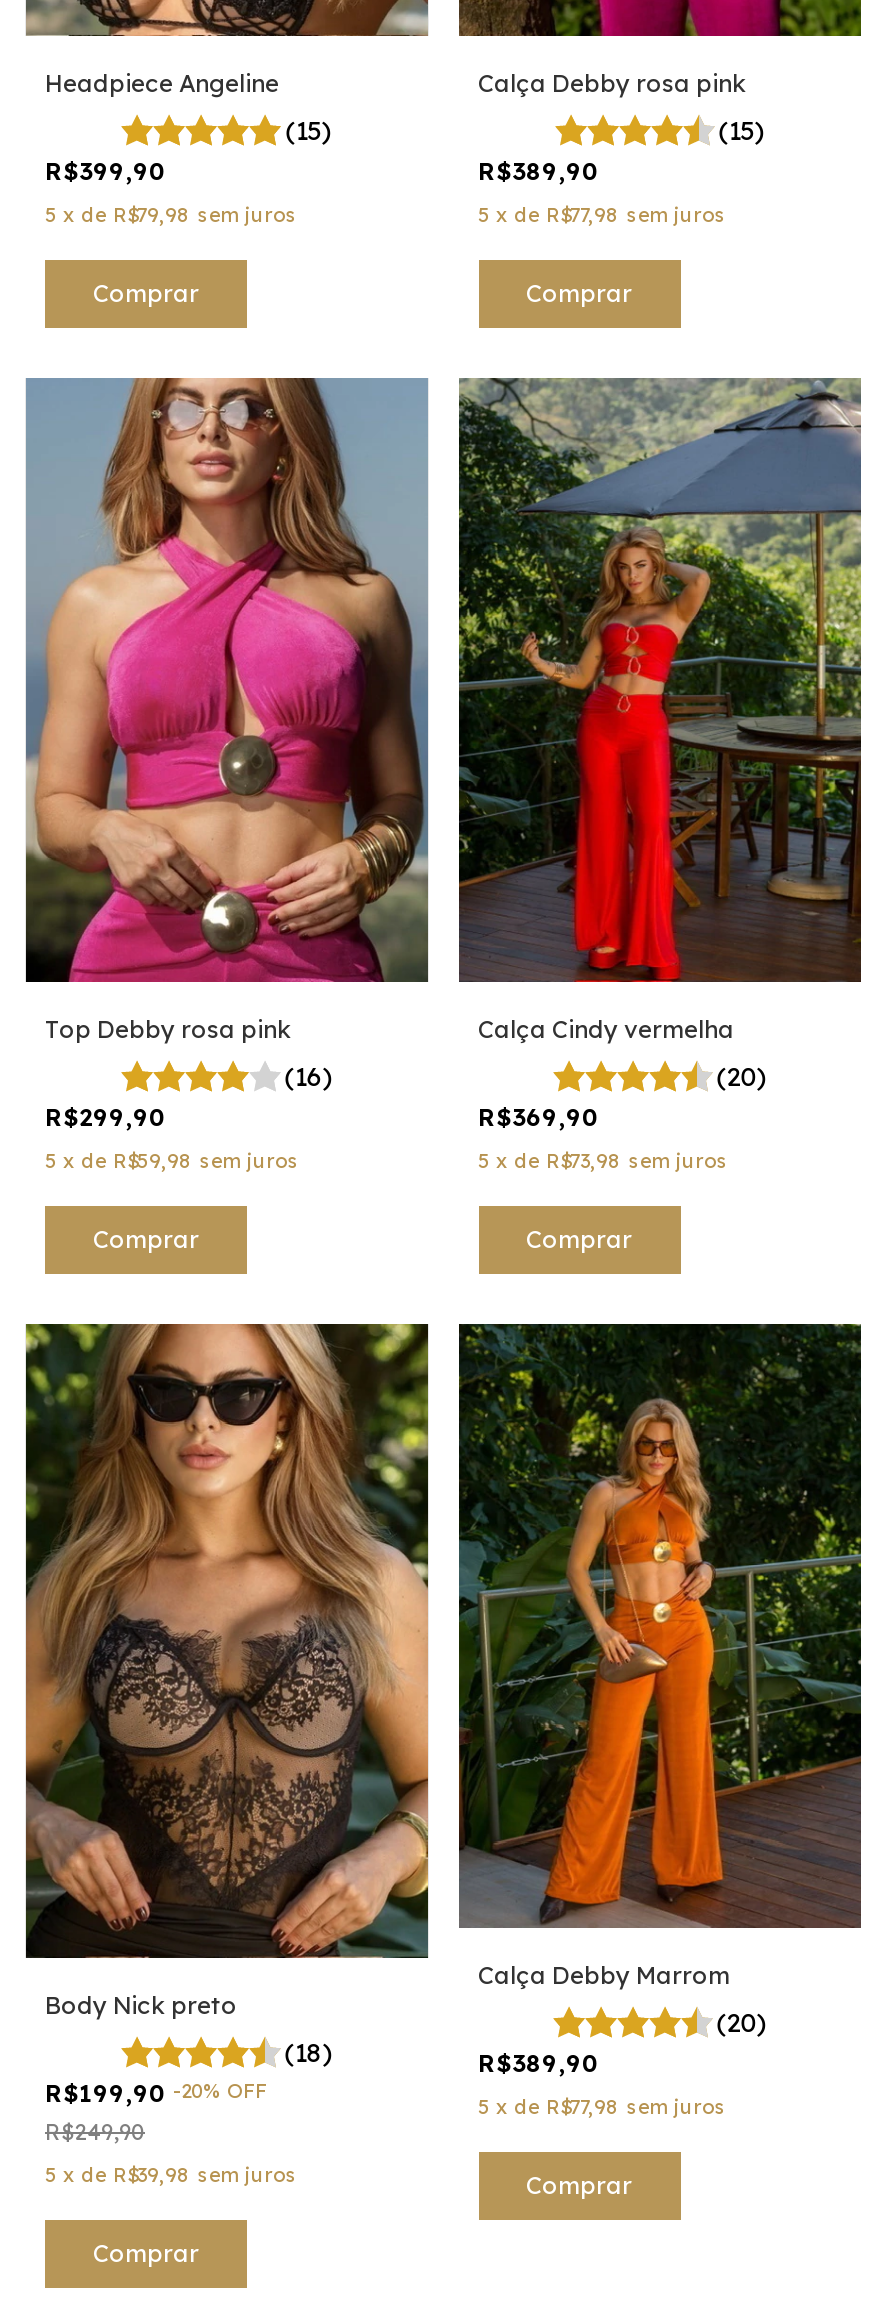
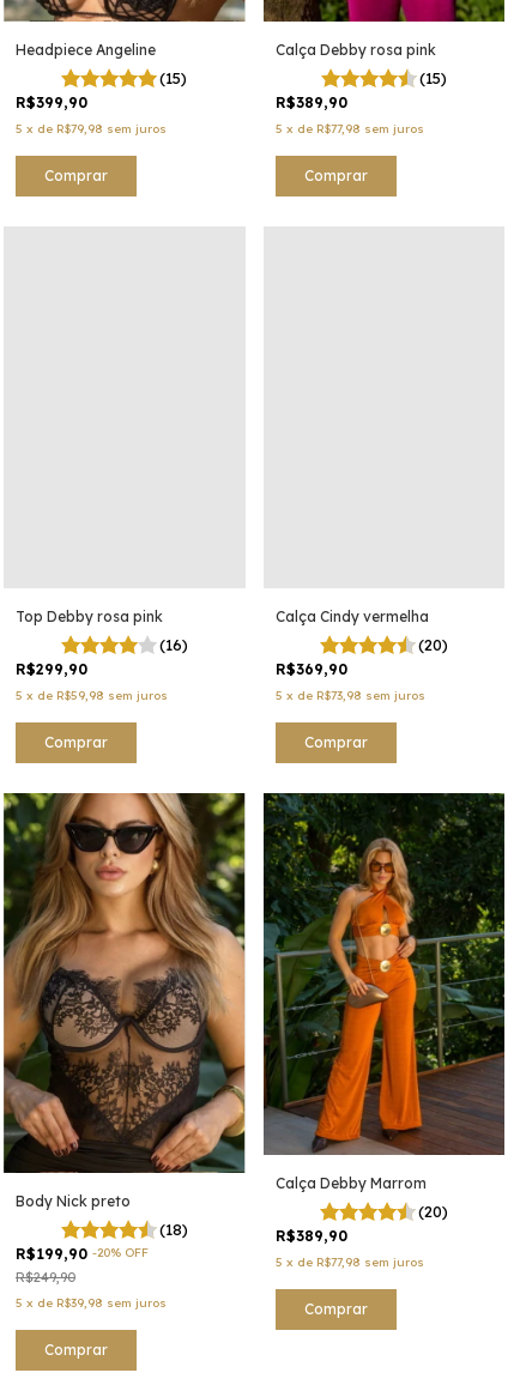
- [image]

- [image]
